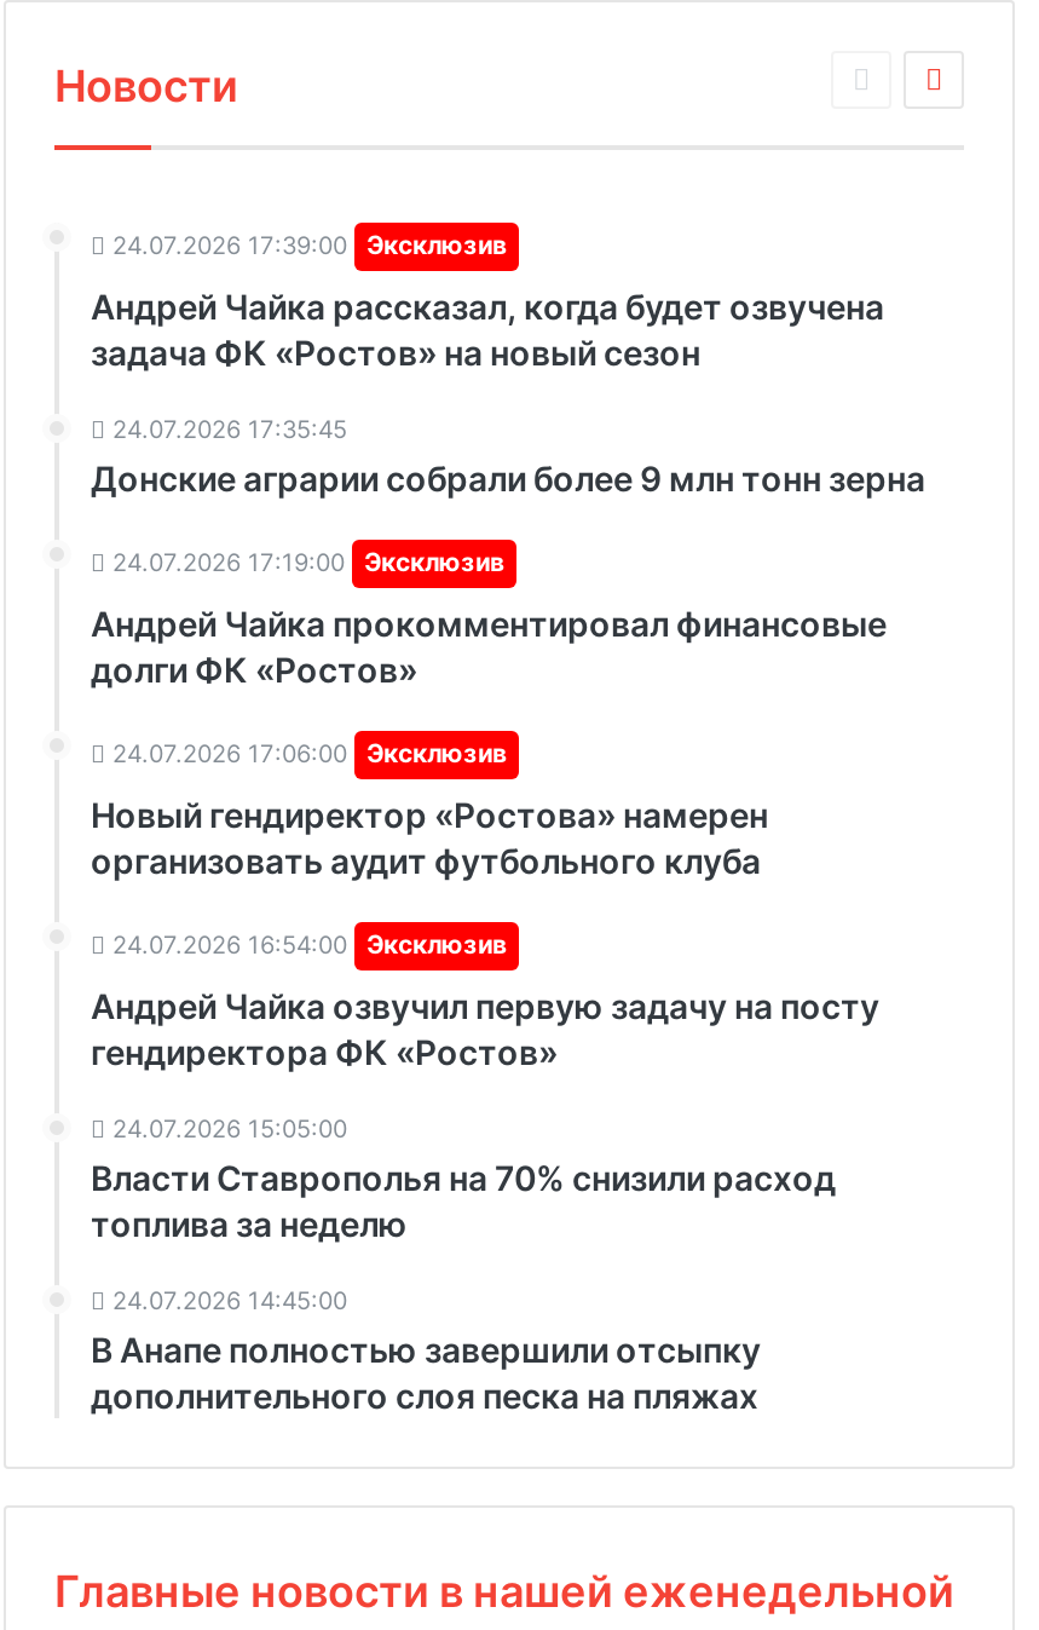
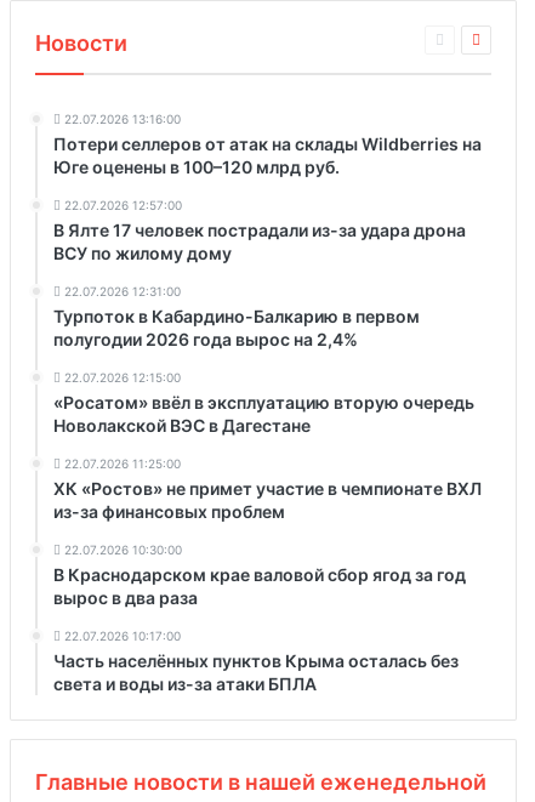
- 24.07.2026 17:39:00
- Эксклюзив
- Андрей Чайка рассказал, когда будет озвучена
- задача ФК «Ростов» на новый сезон
- 24.07.2026 17:35:45
- Донские аграрии собрали более 9 млн тонн зерна
- 24.07.2026 17:19:00
- Эксклюзив
- Андрей Чайка прокомментировал финансовые
- долги ФК «Ростов»
- 24.07.2026 17:06:00
- Эксклюзив
- Новый гендиректор «Ростова» намерен
- организовать аудит футбольного клуба
- 24.07.2026 16:54:00
- Эксклюзив
- Андрей Чайка озвучил первую задачу на посту
- гендиректора ФК «Ростов»
- 24.07.2026 15:05:00
- Власти Ставрополья на 70% снизили расход
- топлива за неделю
- 24.07.2026 14:45:00
- В Анапе полностью завершили отсыпку
- дополнительного слоя песка на пляжах
+ 22.07.2026 13:16:00
+ Потери селлеров от атак на склады Wildberries на
+ Юге оценены в 100–120 млрд руб.
+ 22.07.2026 12:57:00
+ В Ялте 17 человек пострадали из-за удара дрона
+ ВСУ по жилому дому
+ 22.07.2026 12:31:00
+ Турпоток в Кабардино-Балкарию в первом
+ полугодии 2026 года вырос на 2,4%
+ 22.07.2026 12:15:00
+ «Росатом» ввёл в эксплуатацию вторую очередь
+ Новолакской ВЭС в Дагестане
+ 22.07.2026 11:25:00
+ ХК «Ростов» не примет участие в чемпионате ВХЛ
+ из-за финансовых проблем
+ 22.07.2026 10:30:00
+ В Краснодарском крае валовой сбор ягод за год
+ вырос в два раза
+ 22.07.2026 10:17:00
+ Часть населённых пунктов Крыма осталась без
+ света и воды из-за атаки БПЛА
